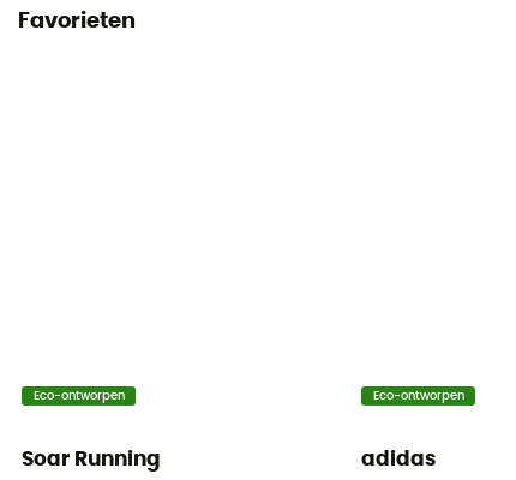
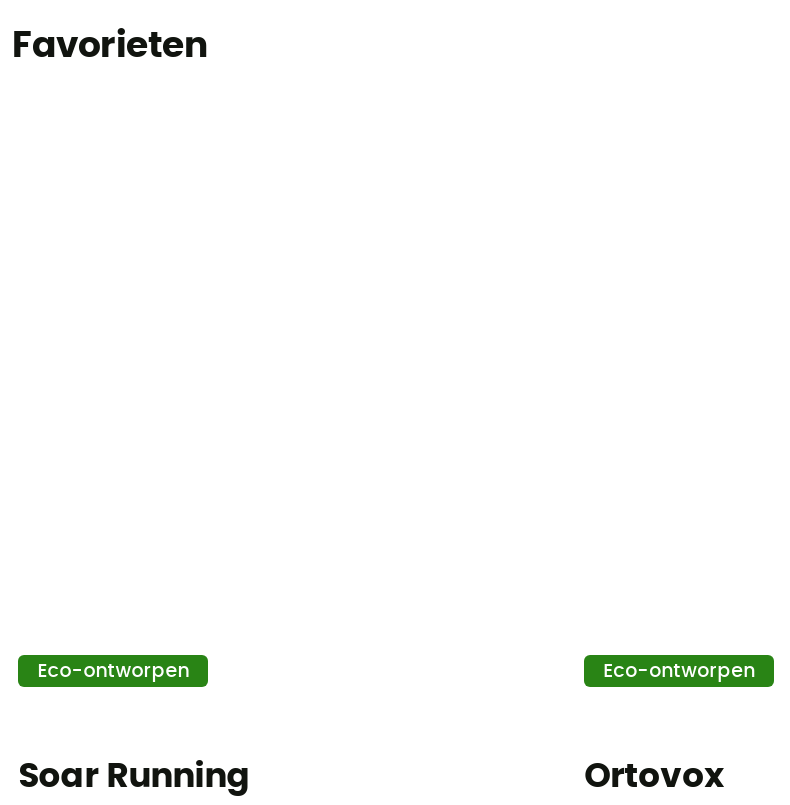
- adidas
+ Ortovox
